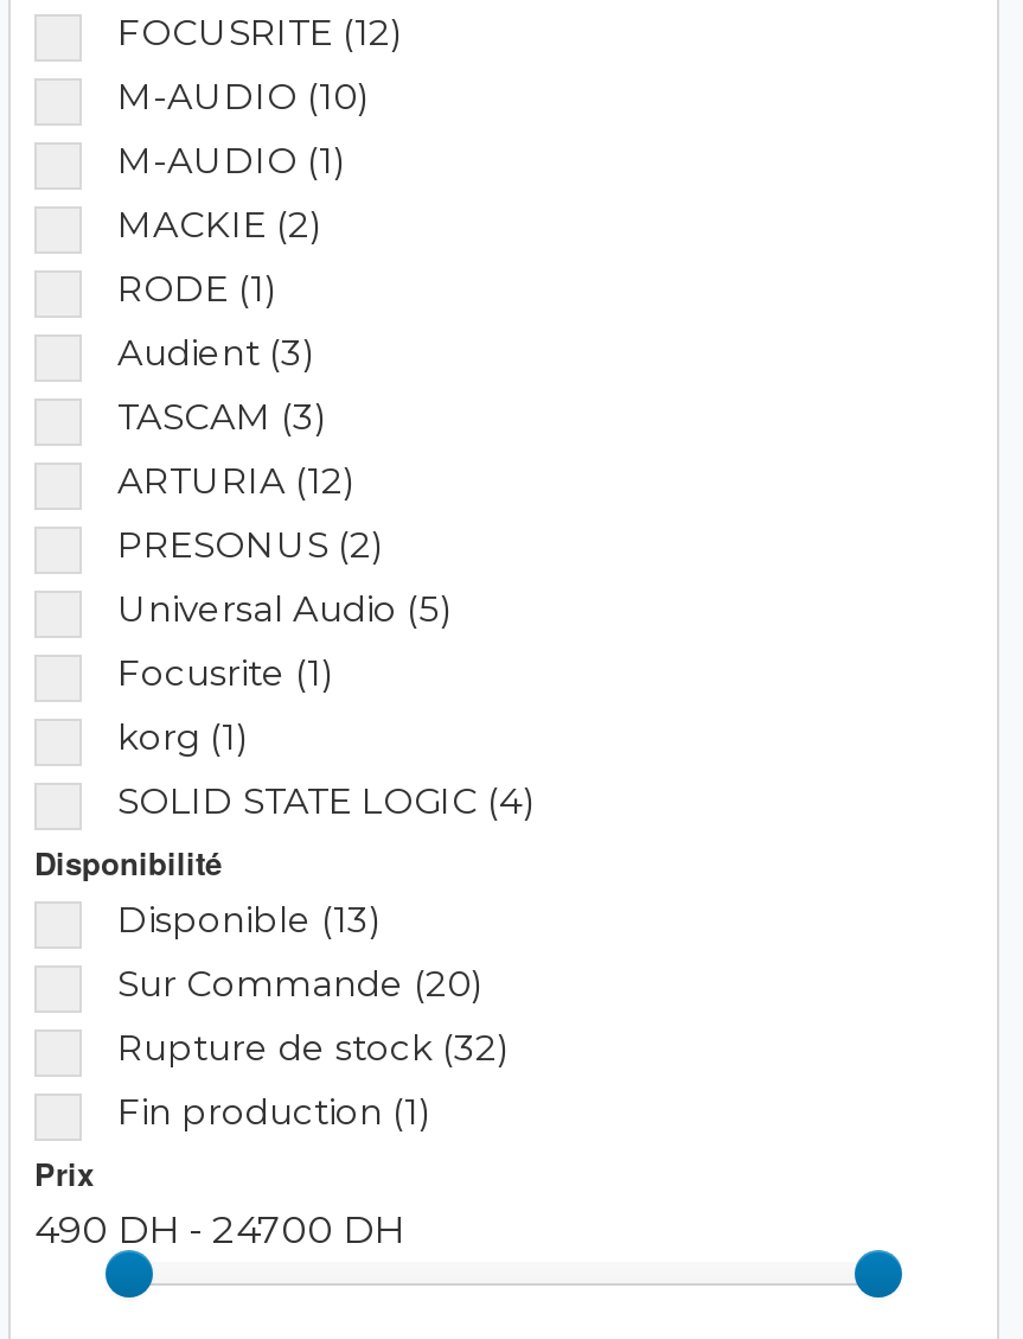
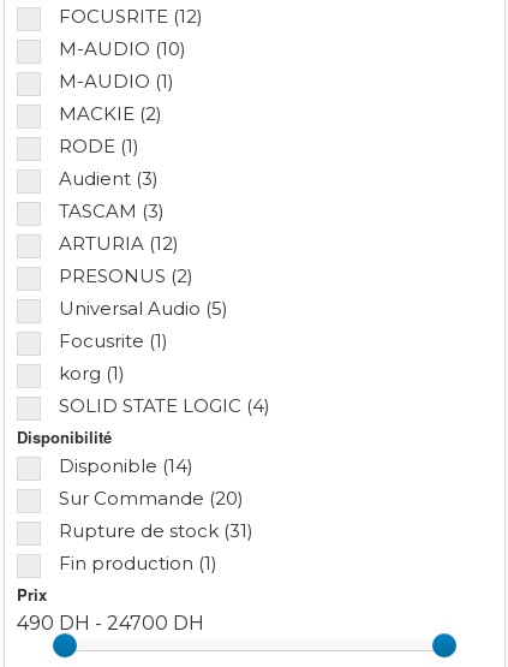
- Disponible (13)
+ Disponible (14)

- Rupture de stock (32)
+ Rupture de stock (31)
